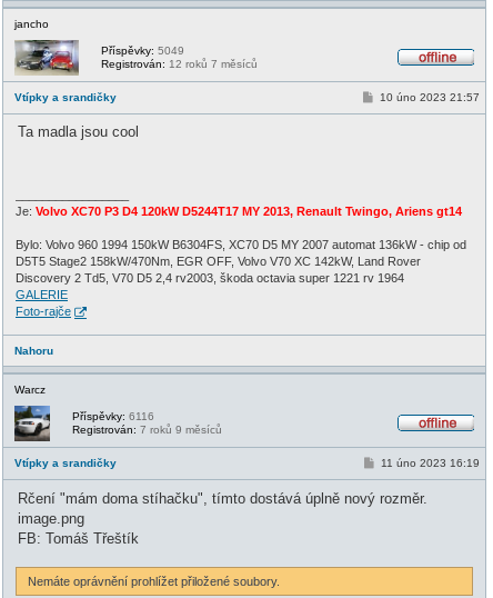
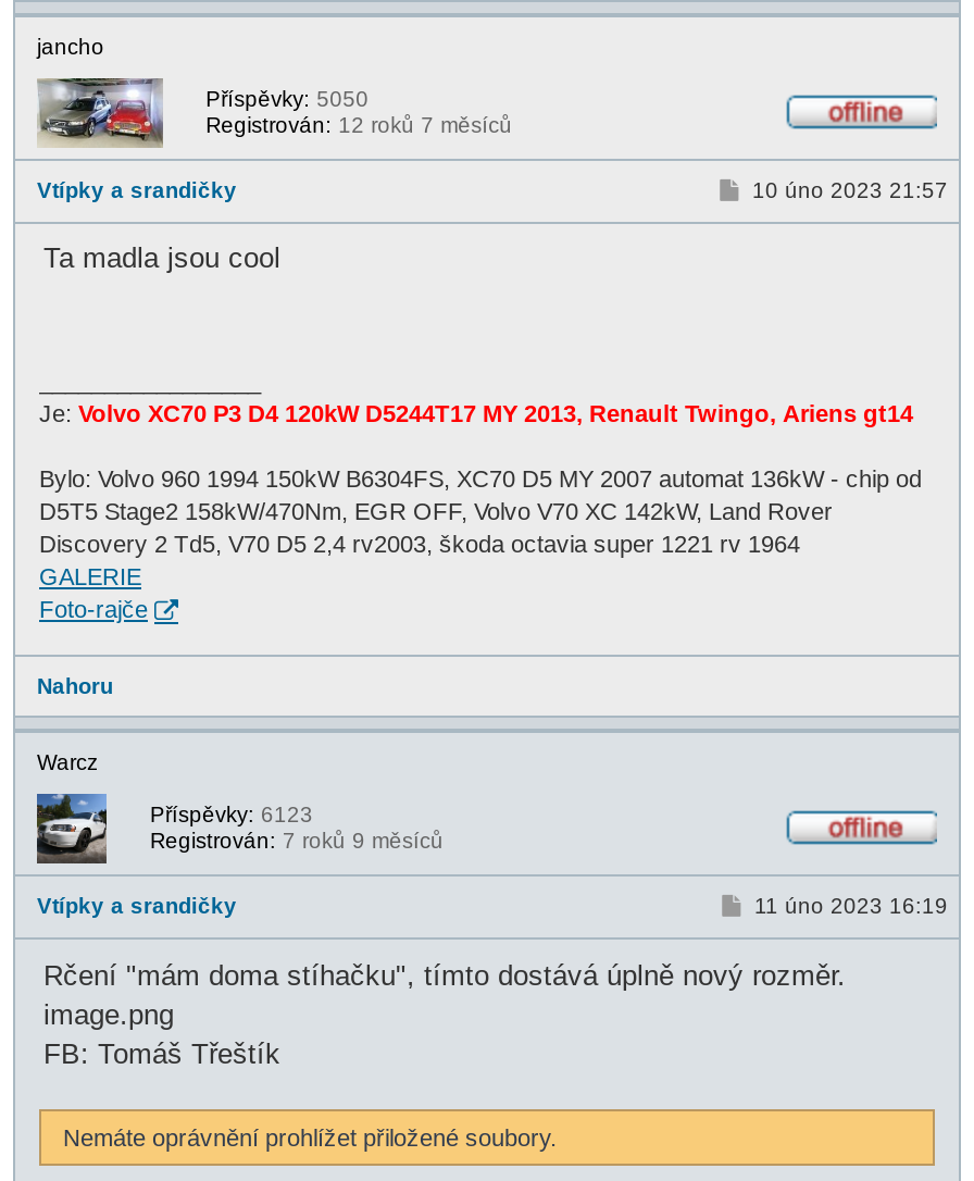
- Příspěvky: 5049
+ Příspěvky: 5050

- Příspěvky: 6116
+ Příspěvky: 6123
